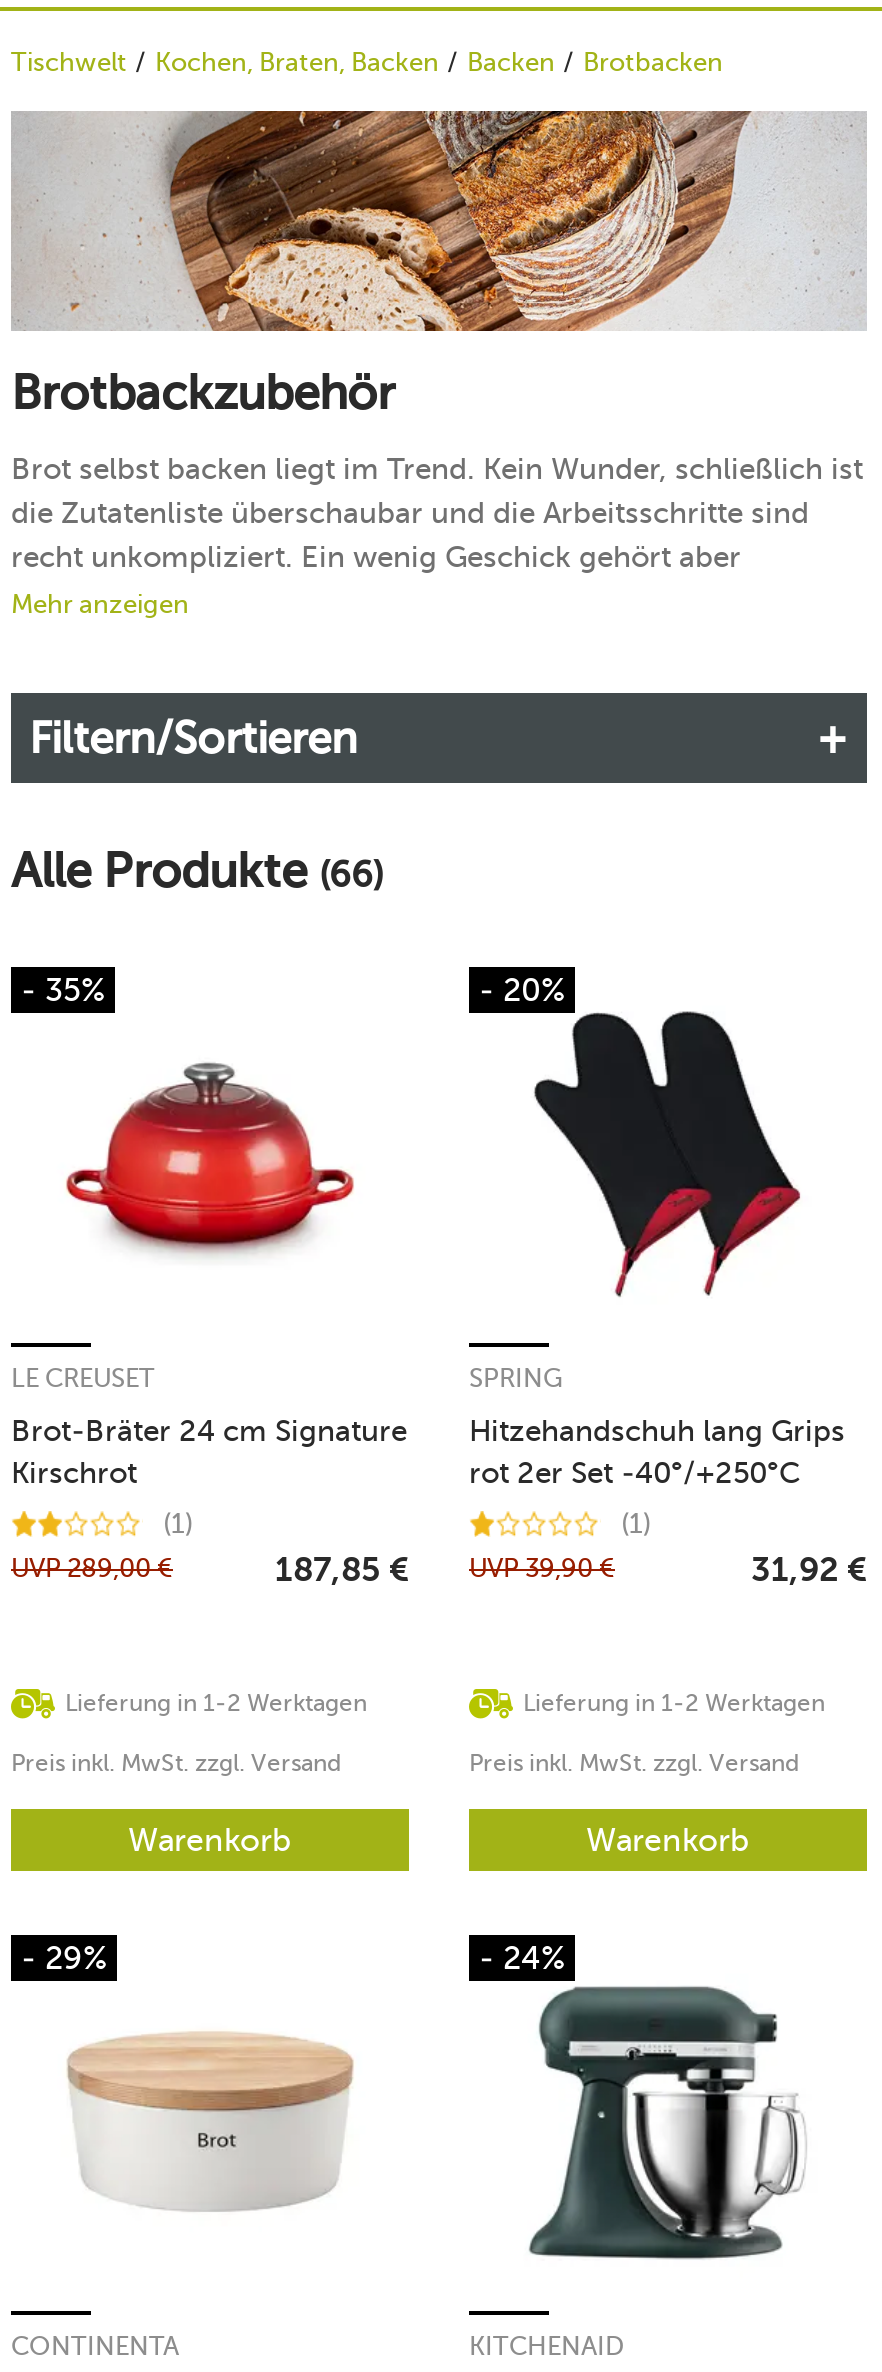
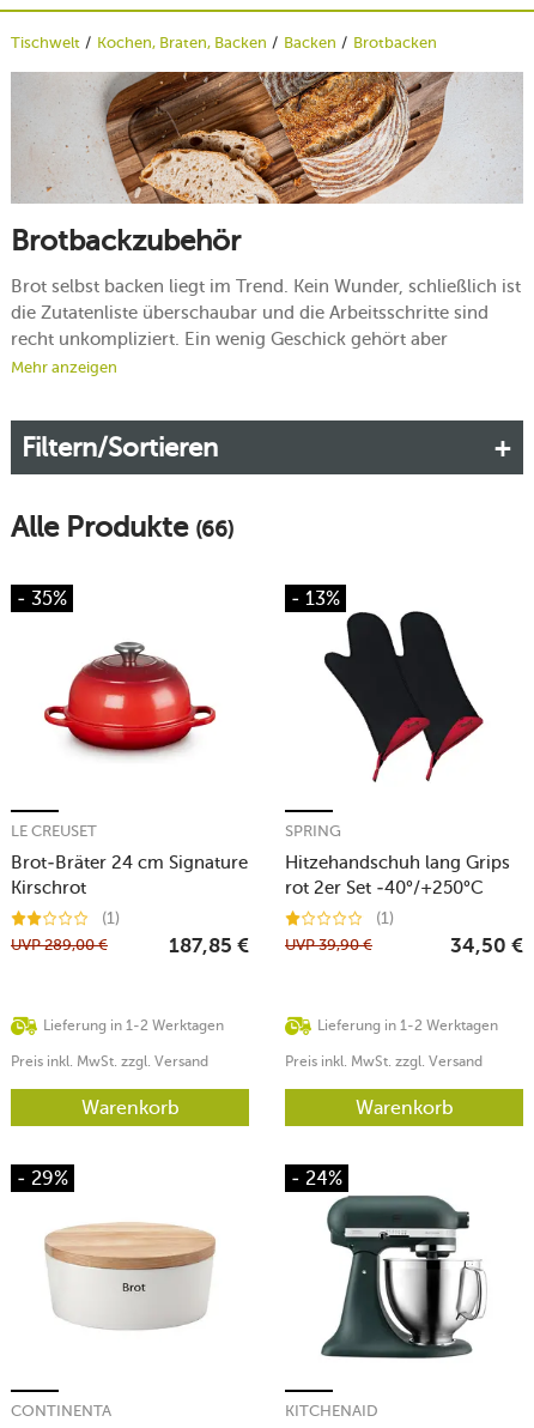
- - 20%
+ - 13%

- 31,92 €
+ 34,50 €
